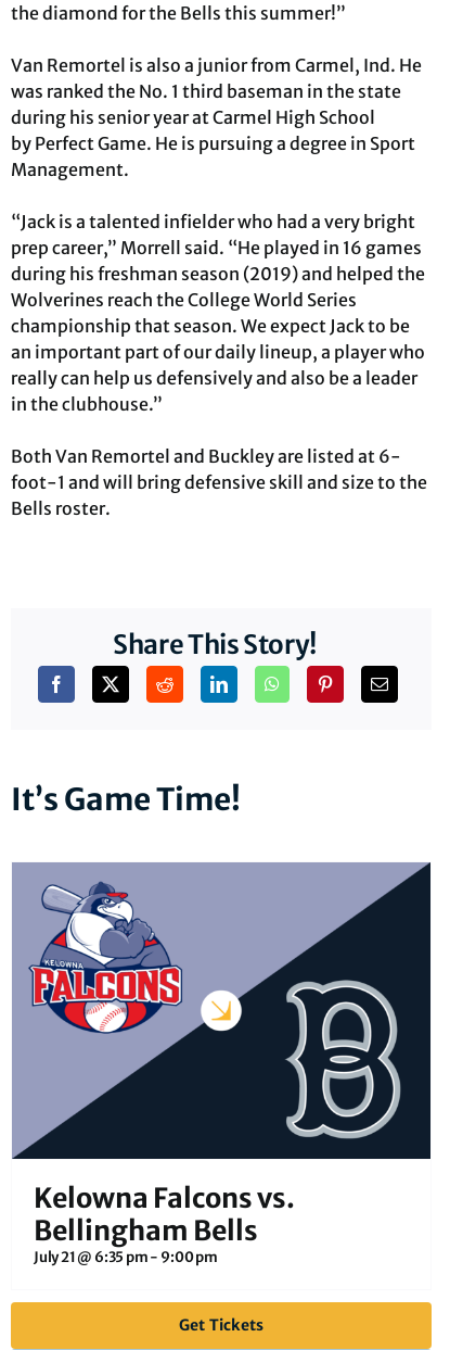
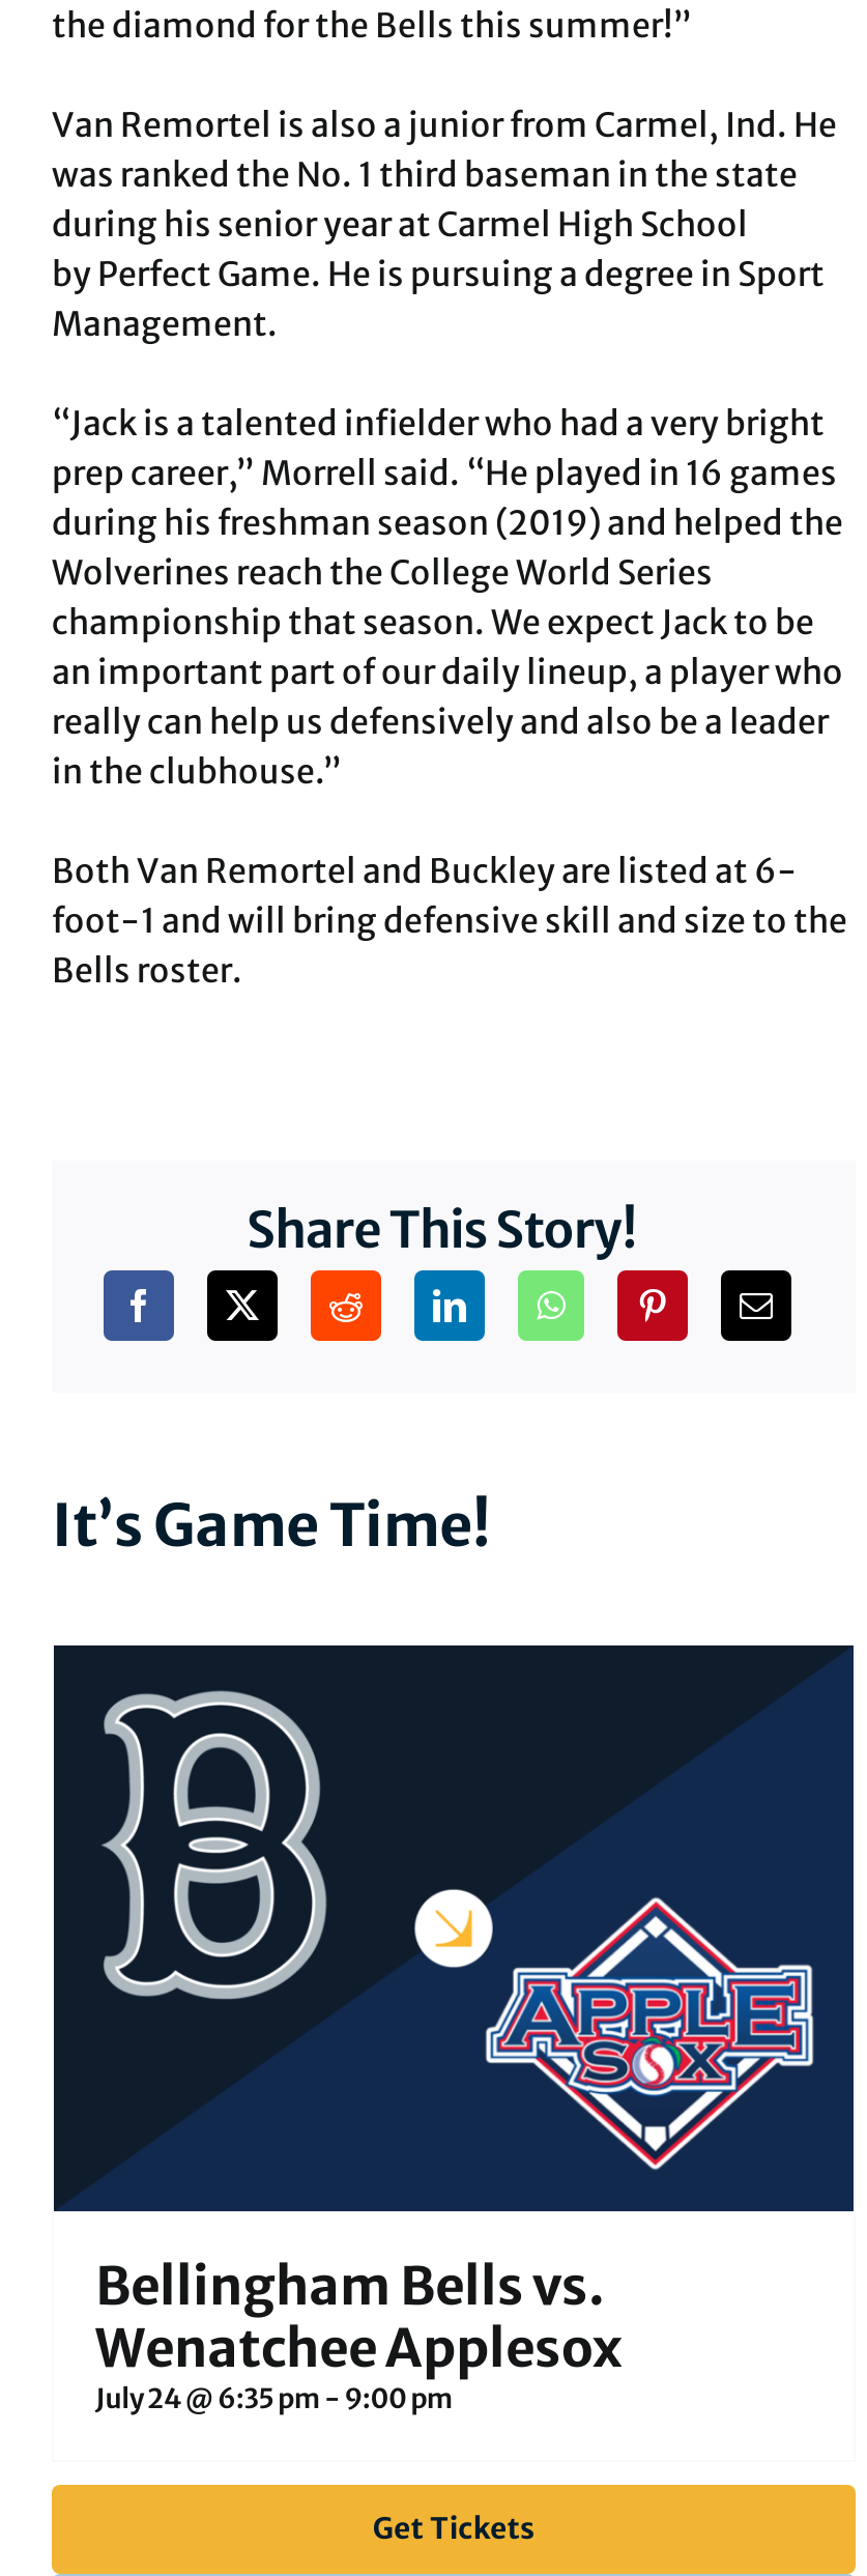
- [image]
- Kelowna Falcons vs.
- Bellingham Bells
- July 21 @ 6:35 pm - 9:00 pm
+ [image]
+ Bellingham Bells vs.
+ Wenatchee Applesox
+ July 24 @ 6:35 pm - 9:00 pm
